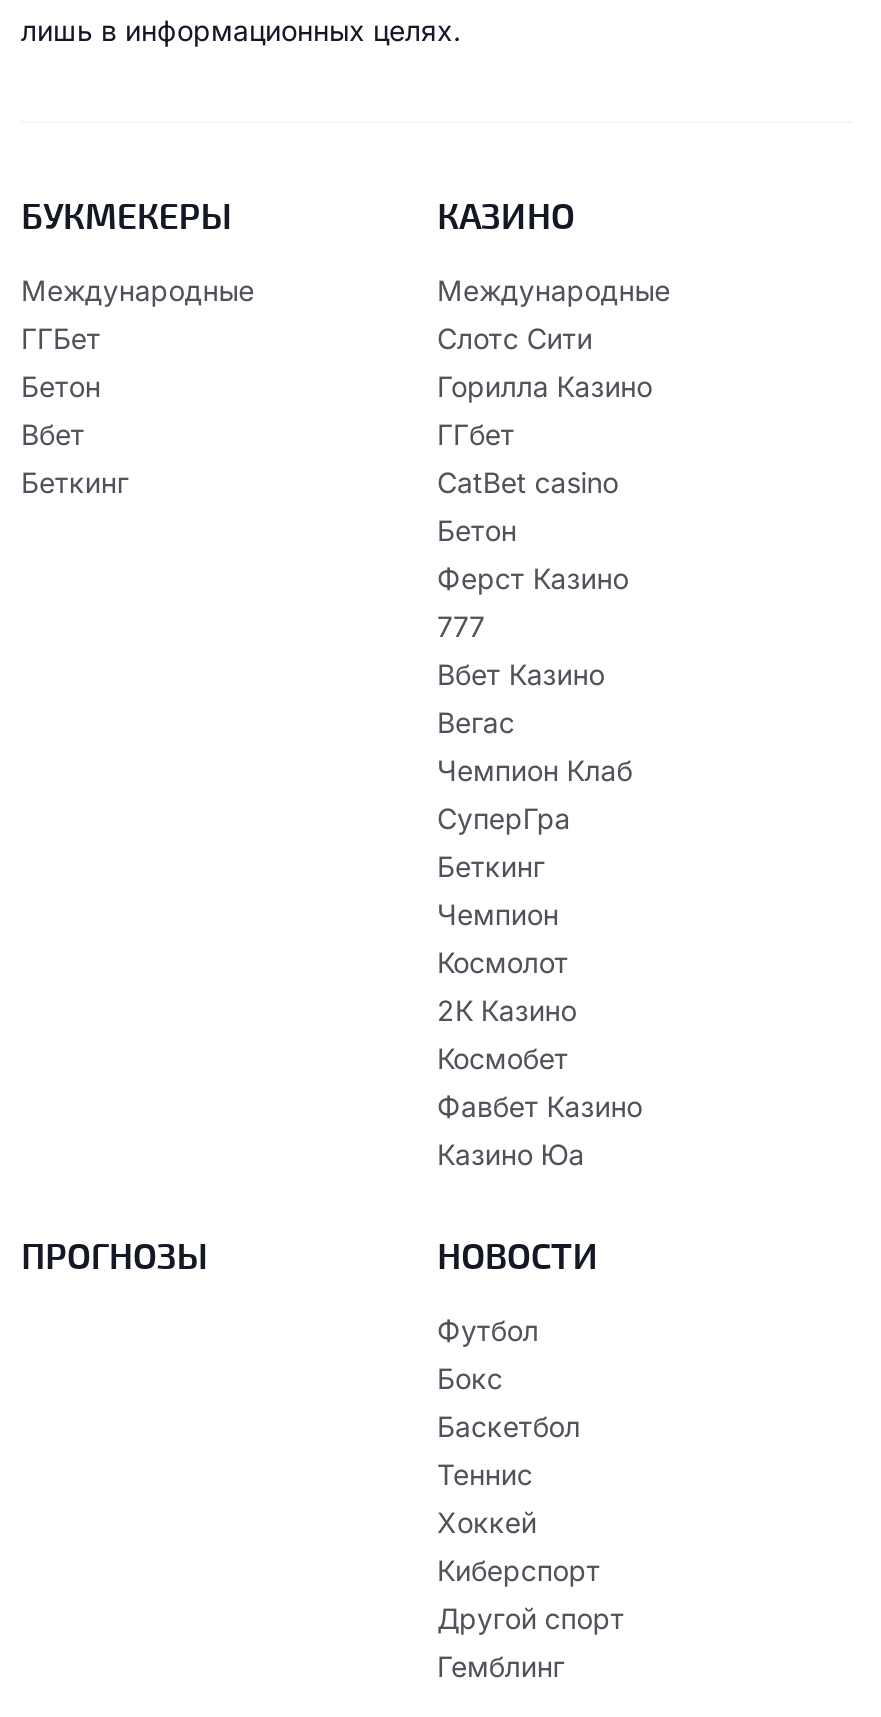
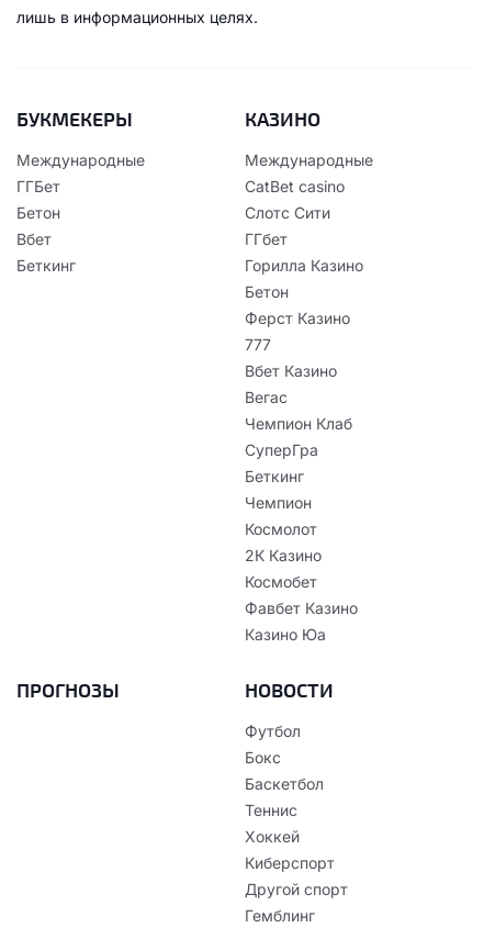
moved down: Слотс Сити | ГГбет | Горилла Казино

moved up: CatBet casino
